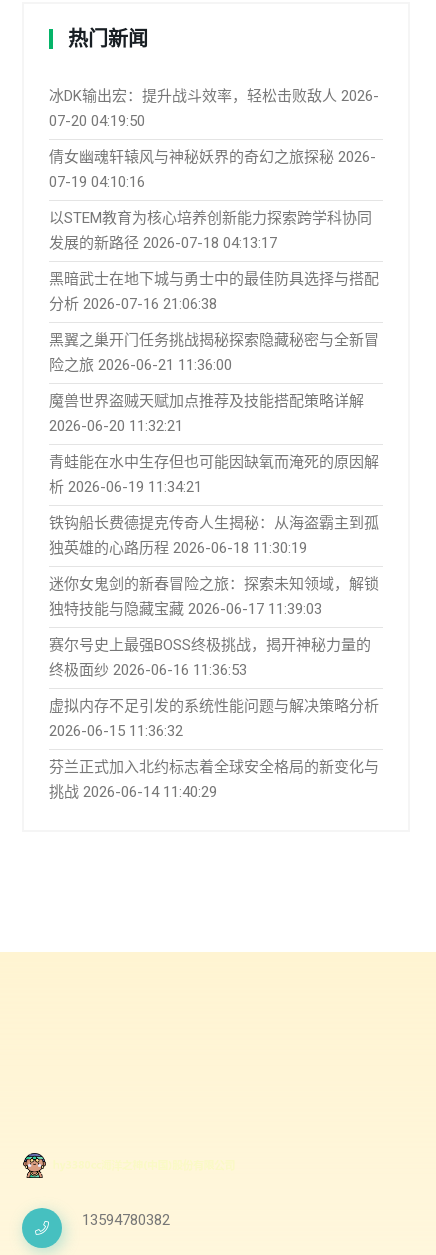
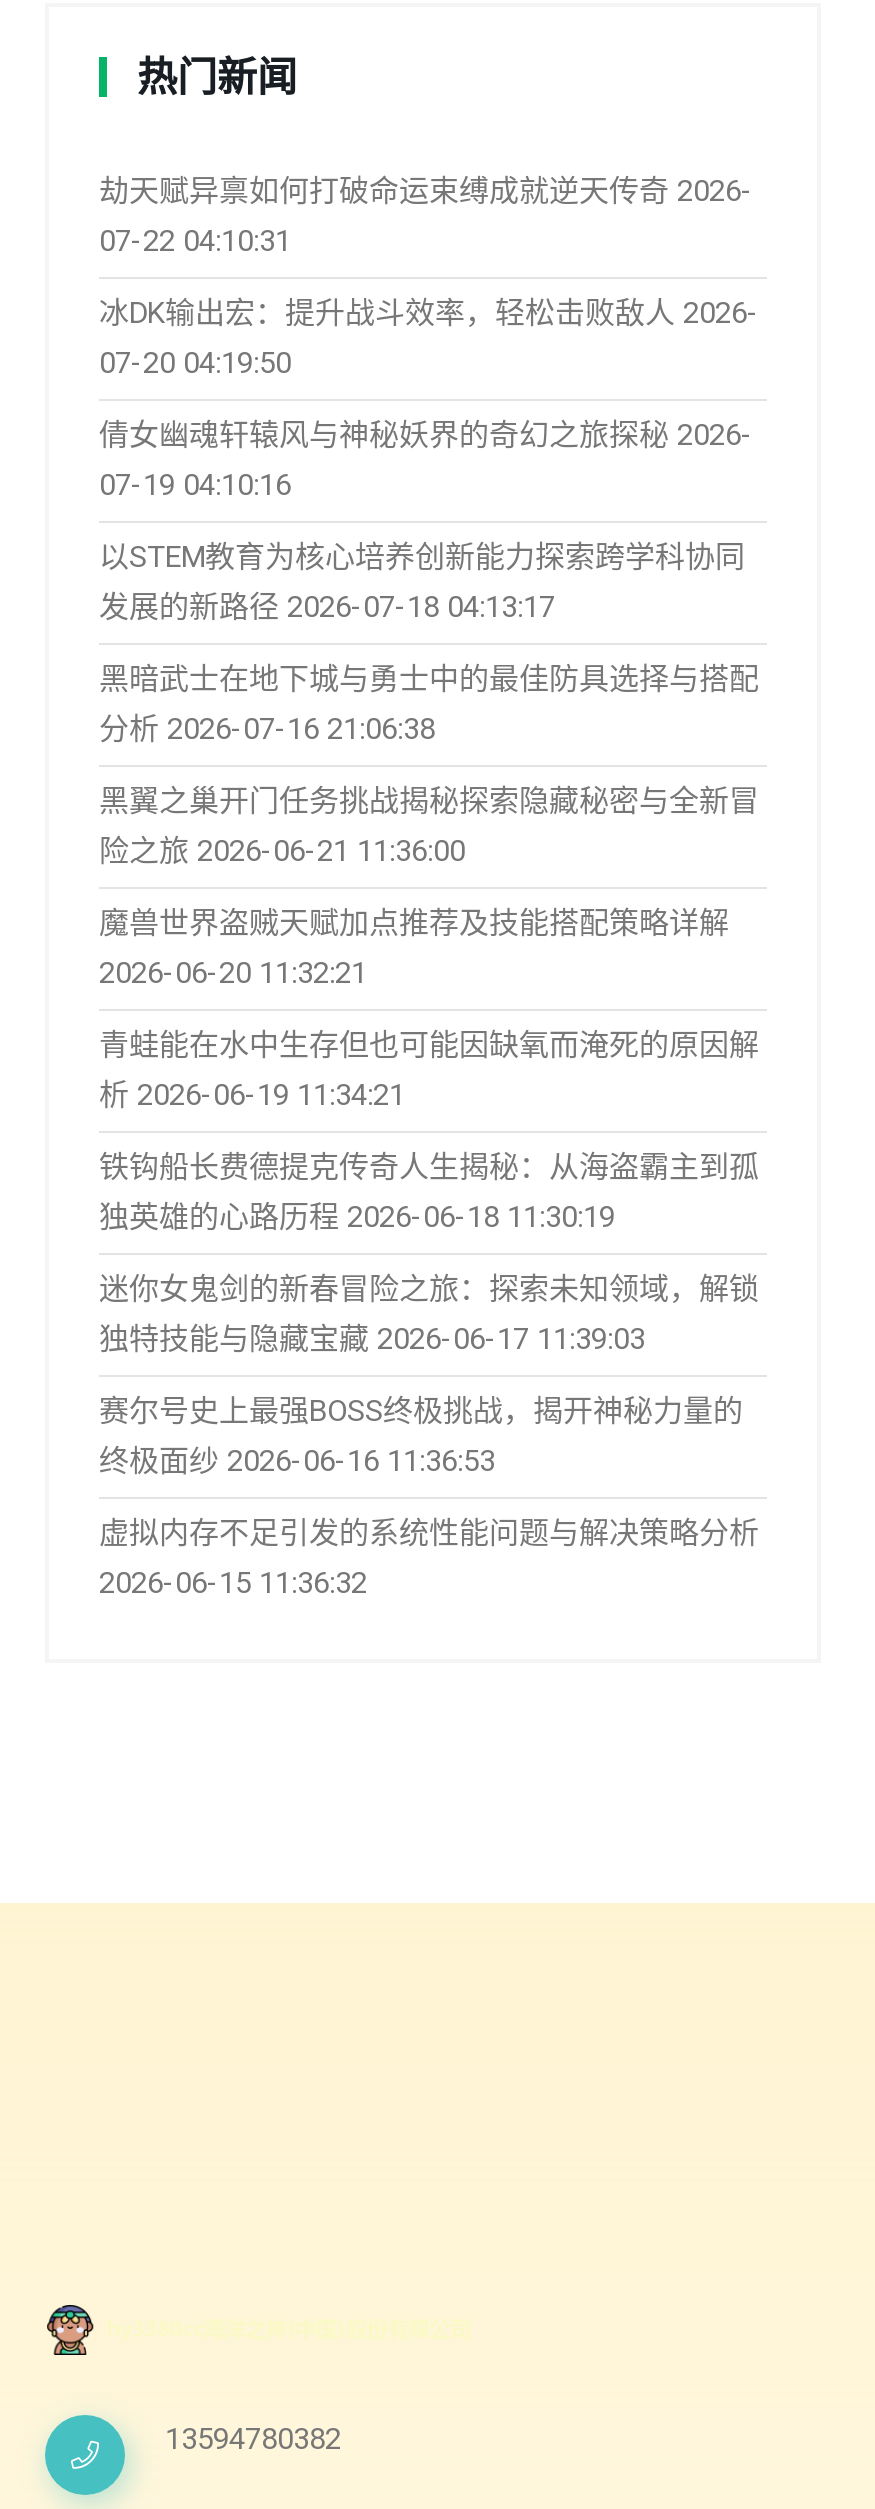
+ 劫天赋异禀如何打破命运束缚成就逆天传奇 2026-
+ 07-22 04:10:31

moved down: 冰DK输出宏：提升战斗效率，轻松击败敌人 2026- | 07-20 04:19:50 | 倩女幽魂轩辕风与神秘妖界的奇幻之旅探秘 2026- | ... | 虚拟内存不足引发的系统性能问题与解决策略分析 | 2026-06-15 11:36:32

- 芬兰正式加入北约标志着全球安全格局的新变化与
- 挑战 2026-06-14 11:40:29
